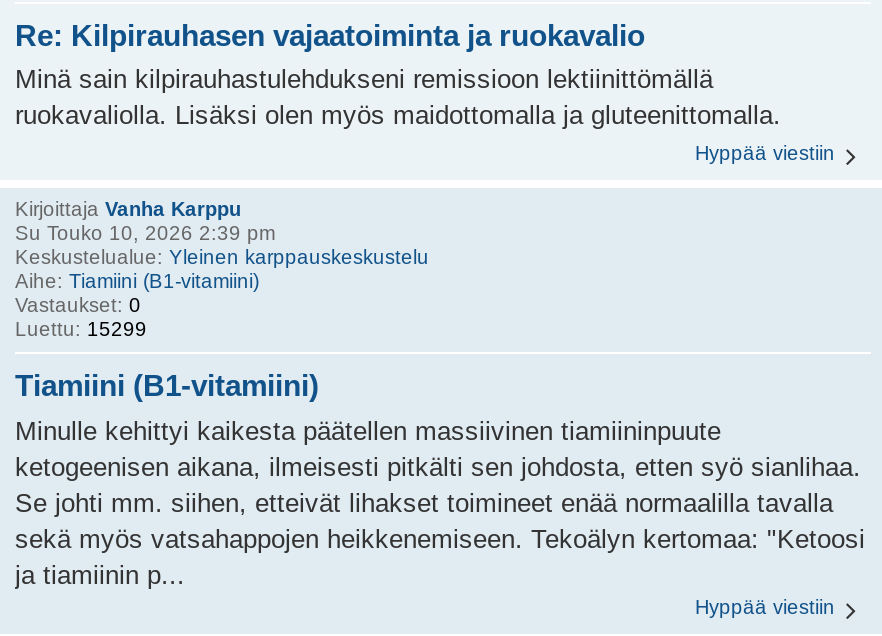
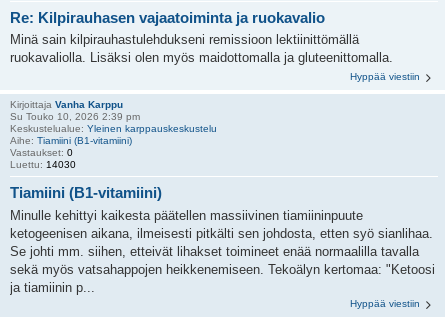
- Luettu: 15299
+ Luettu: 14030
